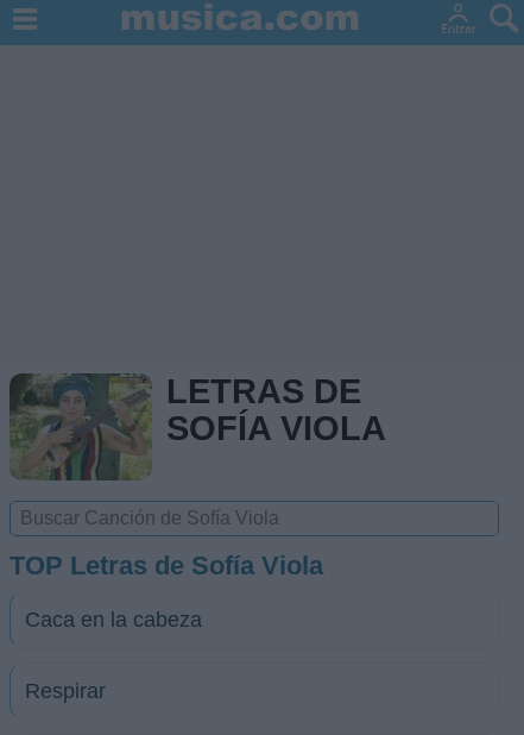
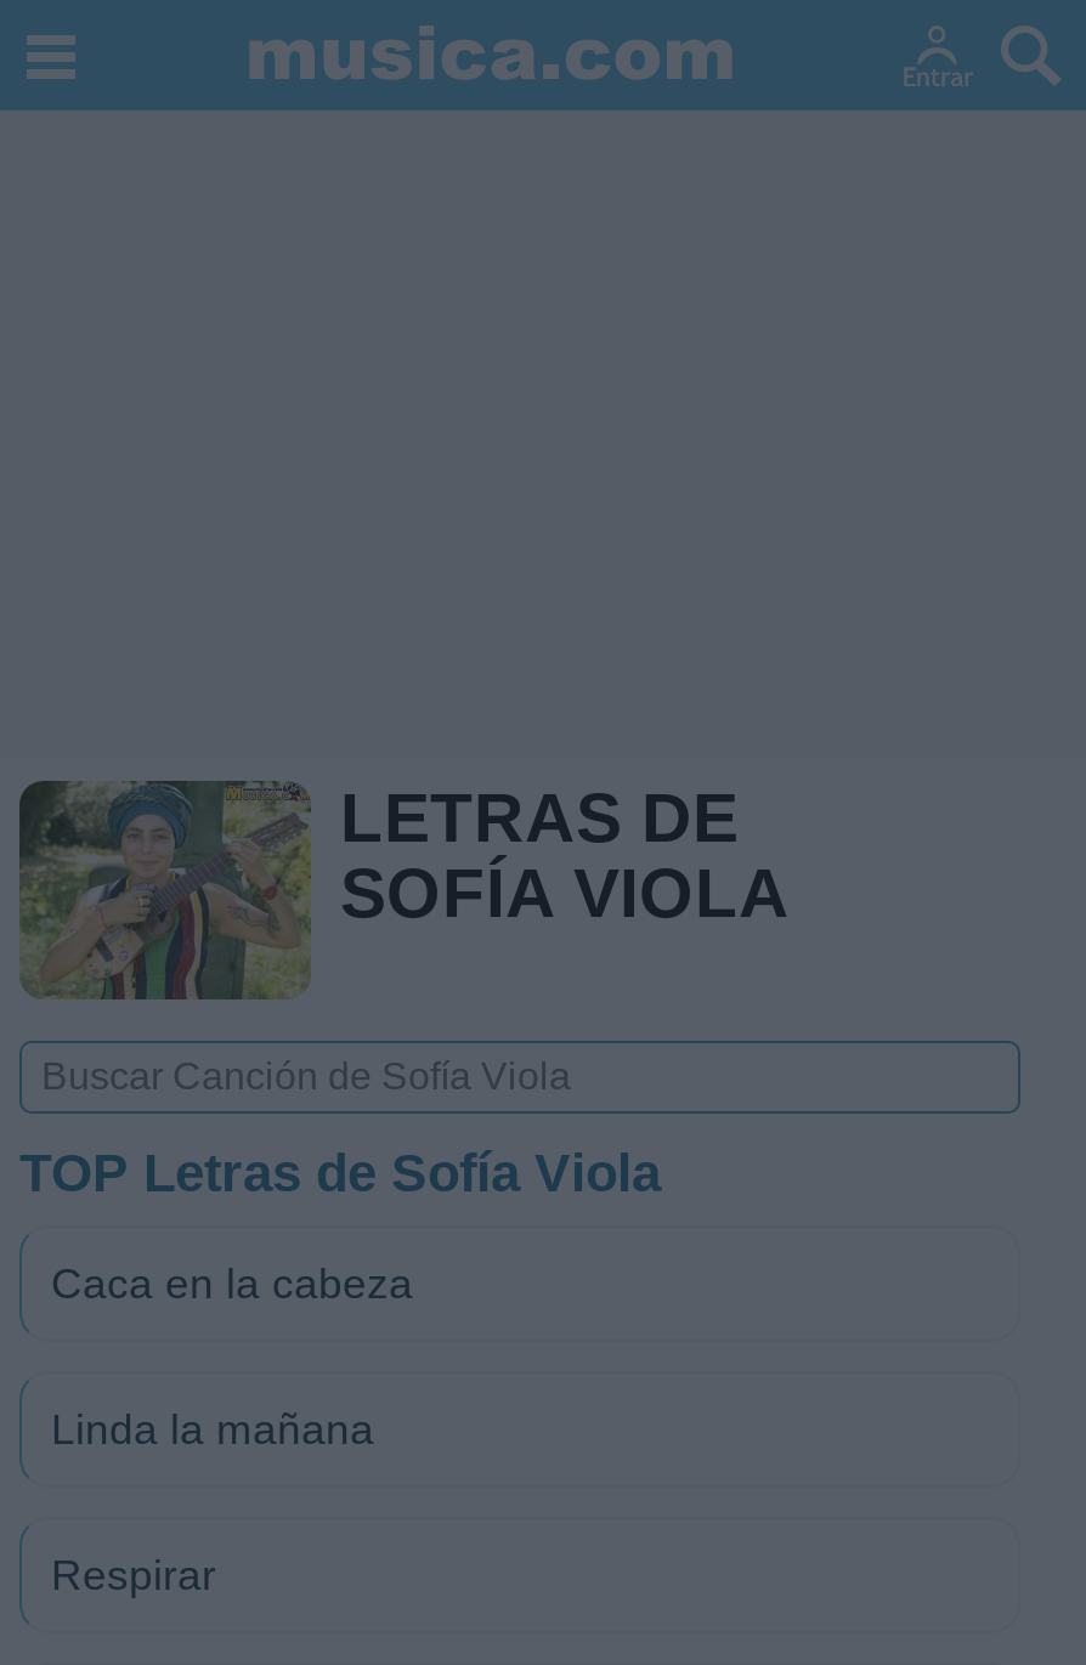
+ Linda la mañana
